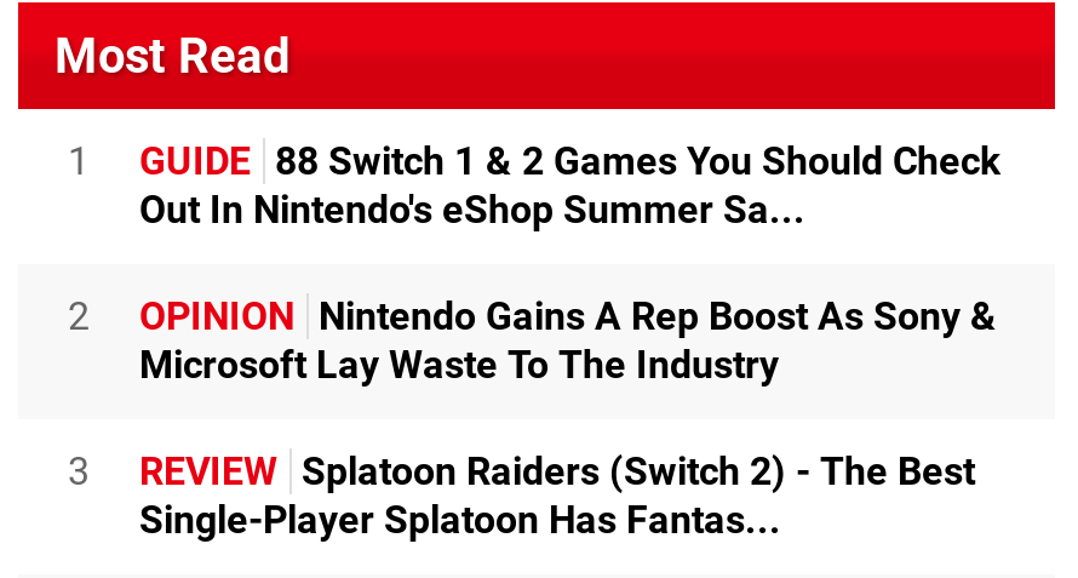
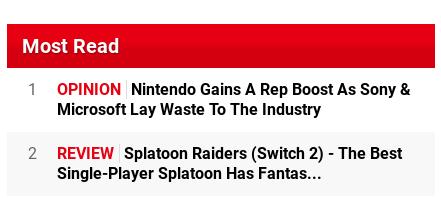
- GUIDE 88 Switch 1 & 2 Games You Should Check
- Out In Nintendo's eShop Summer Sa...
- 2

- 3 REVIEW Splatoon Raiders (Switch 2) - The Best
+ 2 REVIEW Splatoon Raiders (Switch 2) - The Best
